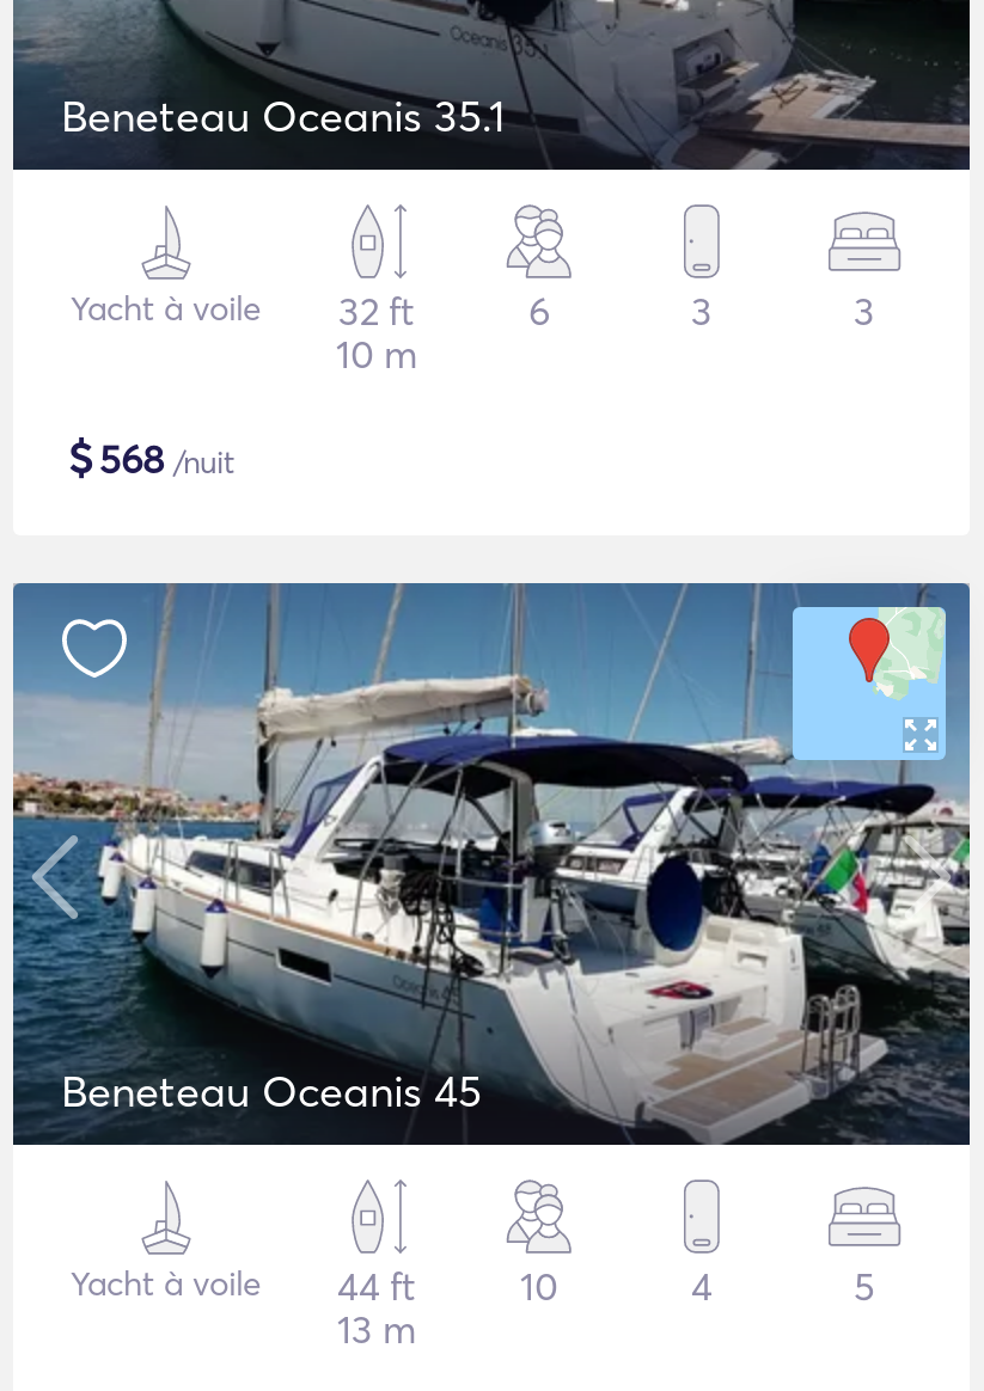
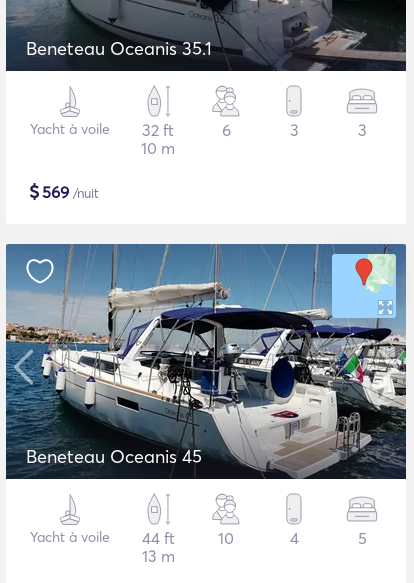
- $568 /nuit
+ $569 /nuit
